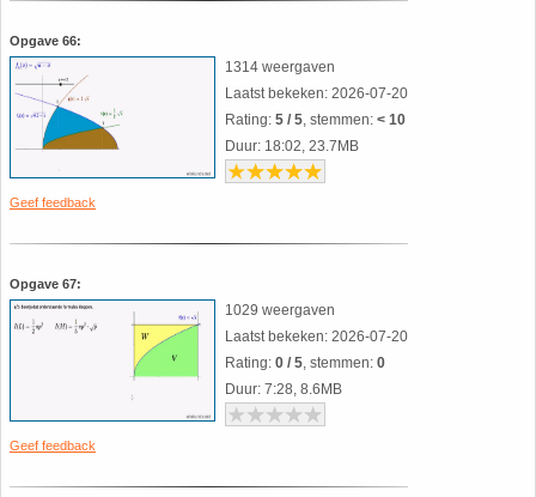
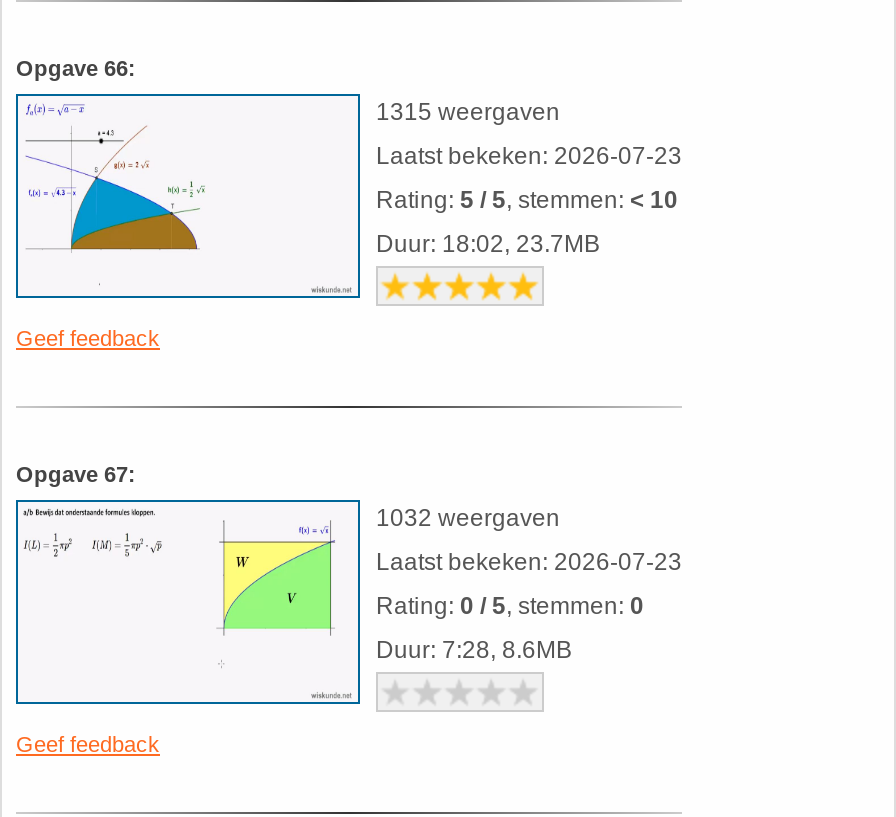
- 1314 weergaven
+ 1315 weergaven

- Laatst bekeken: 2026-07-20
+ Laatst bekeken: 2026-07-23

- 1029 weergaven
+ 1032 weergaven

- Laatst bekeken: 2026-07-20
+ Laatst bekeken: 2026-07-23
